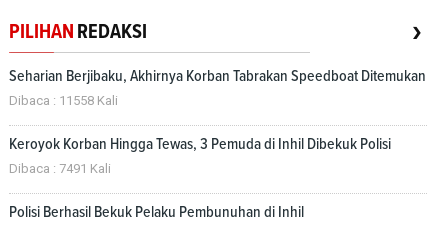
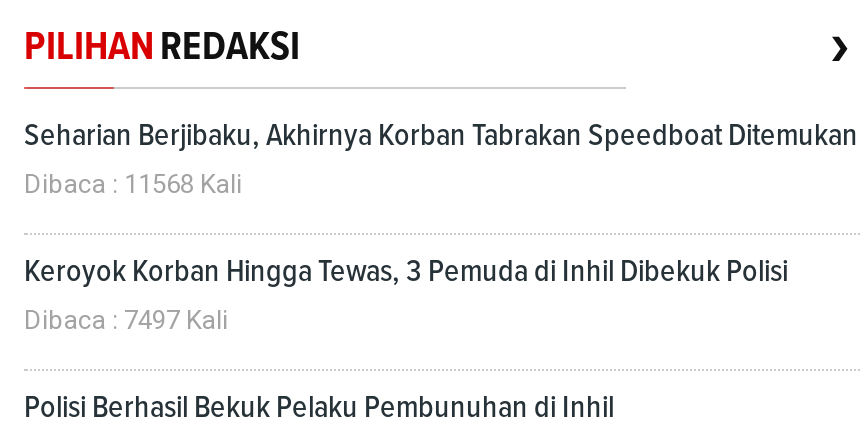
- Dibaca : 11558 Kali
+ Dibaca : 11568 Kali

- Dibaca : 7491 Kali
+ Dibaca : 7497 Kali
